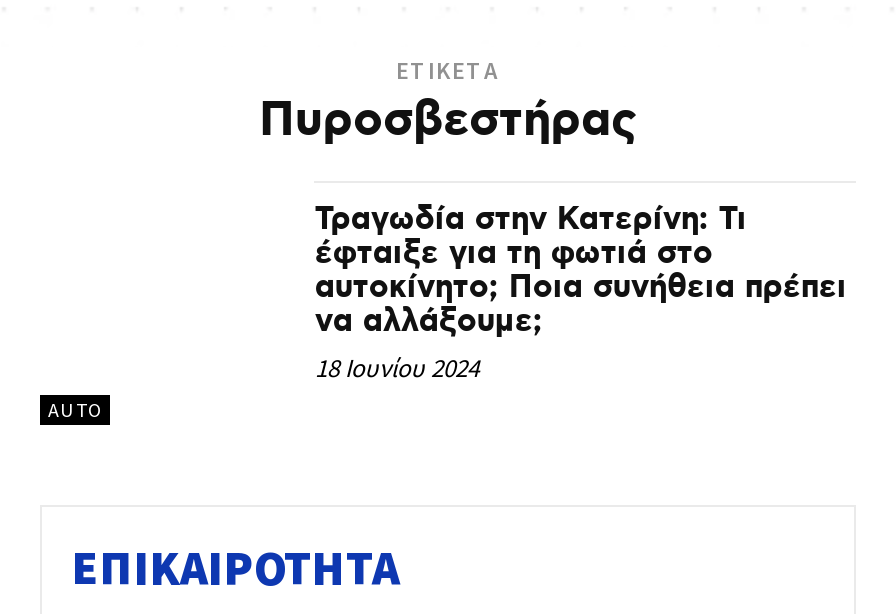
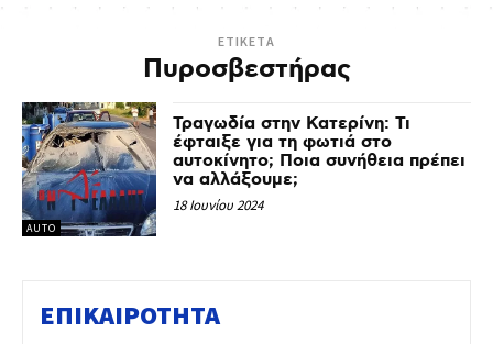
+ [image]
